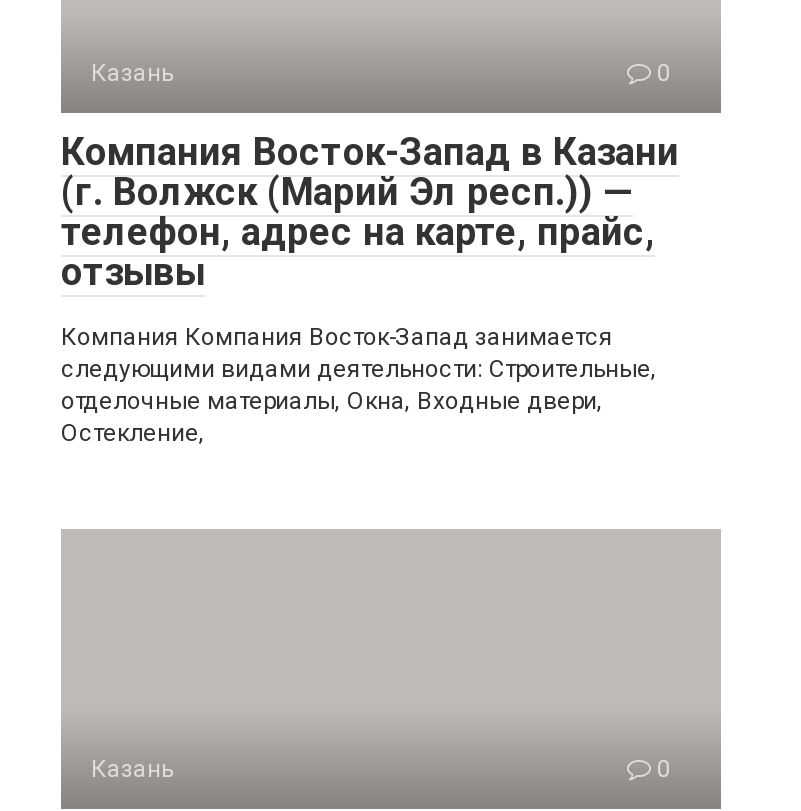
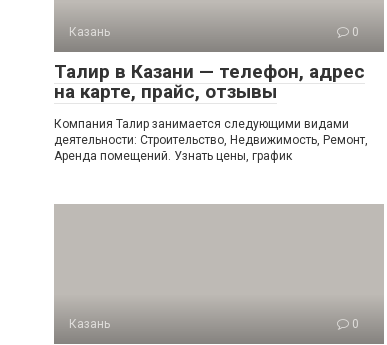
- Компания Восток-Запад в Казани
- (г. Волжск (Марий Эл респ.)) —
- телефон, адрес на карте, прайс,
- отзывы
+ Талир в Казани — телефон, адрес
+ на карте, прайс, отзывы

- Компания Компания Восток-Запад занимается
- следующими видами деятельности: Строительные,
- отделочные материалы, Окна, Входные двери,
- Остекление,
+ Компания Талир занимается следующими видами
+ деятельности: Строительство, Недвижимость, Ремонт,
+ Аренда помещений. Узнать цены, график
